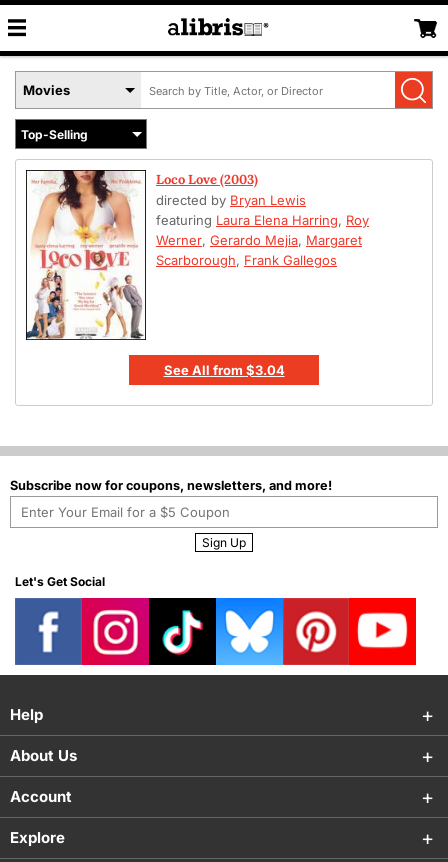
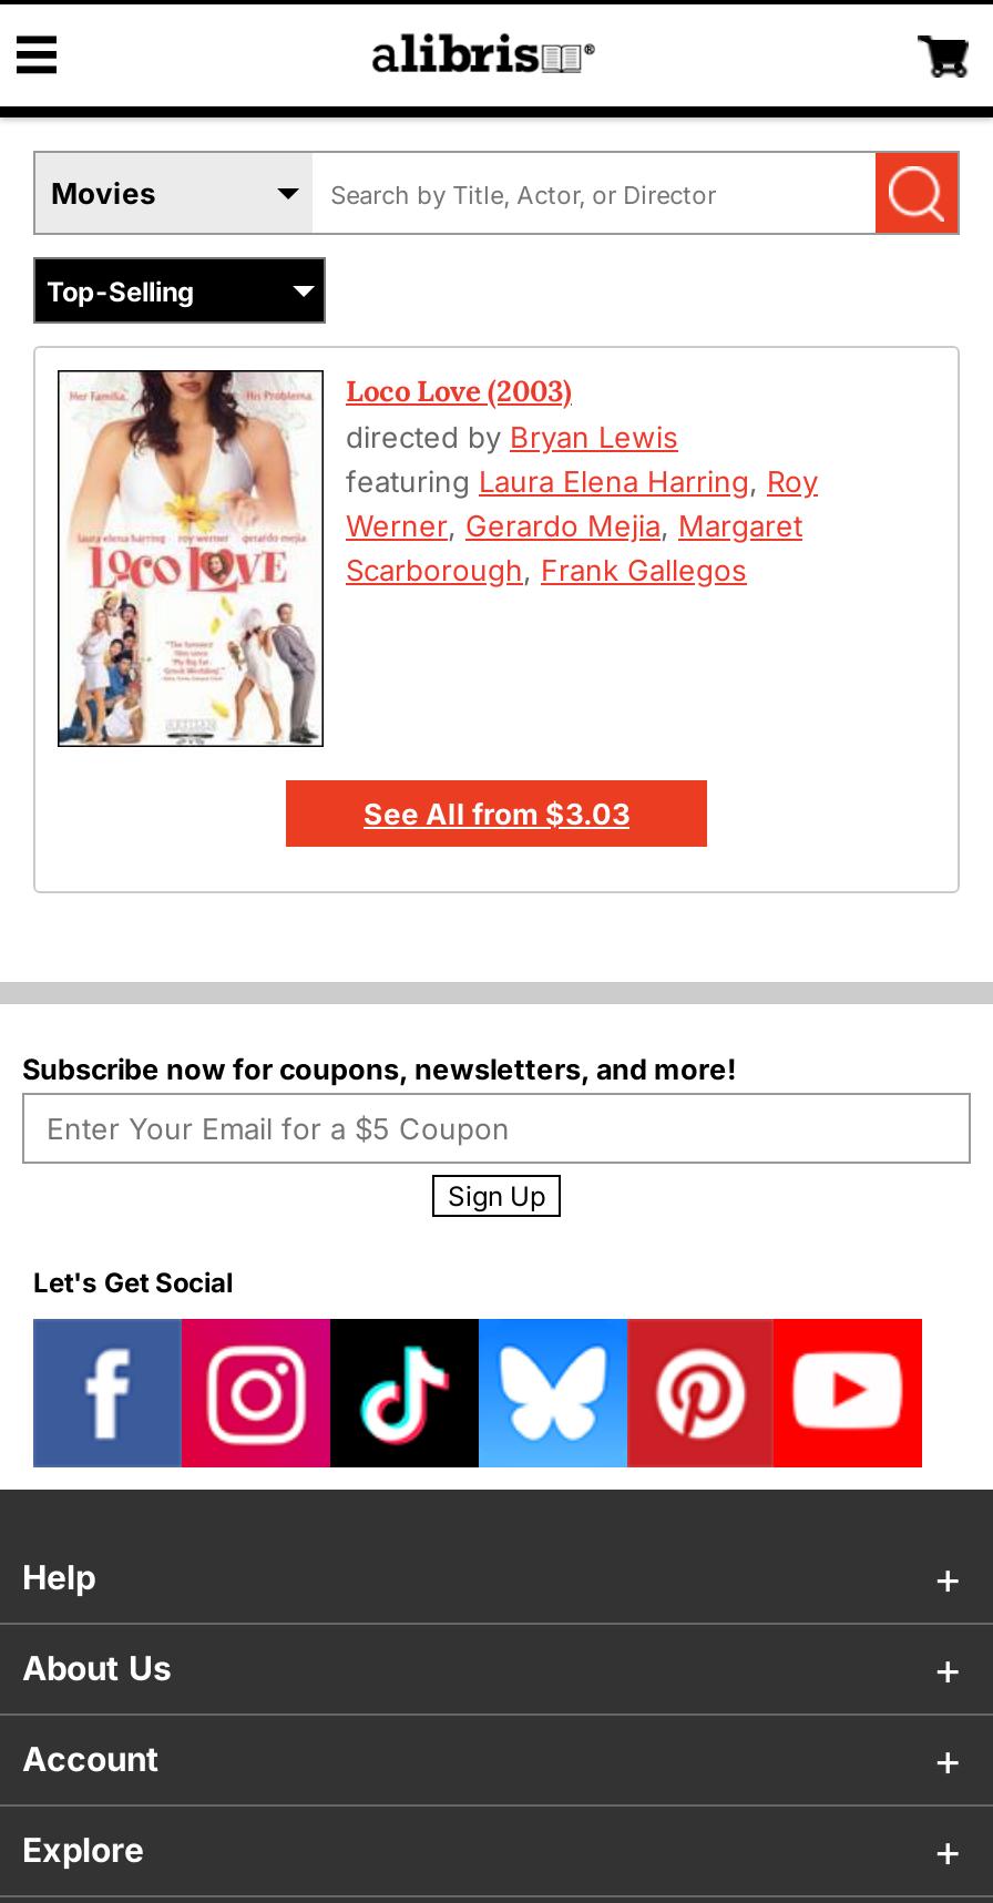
- See All from $3.04
+ See All from $3.03
